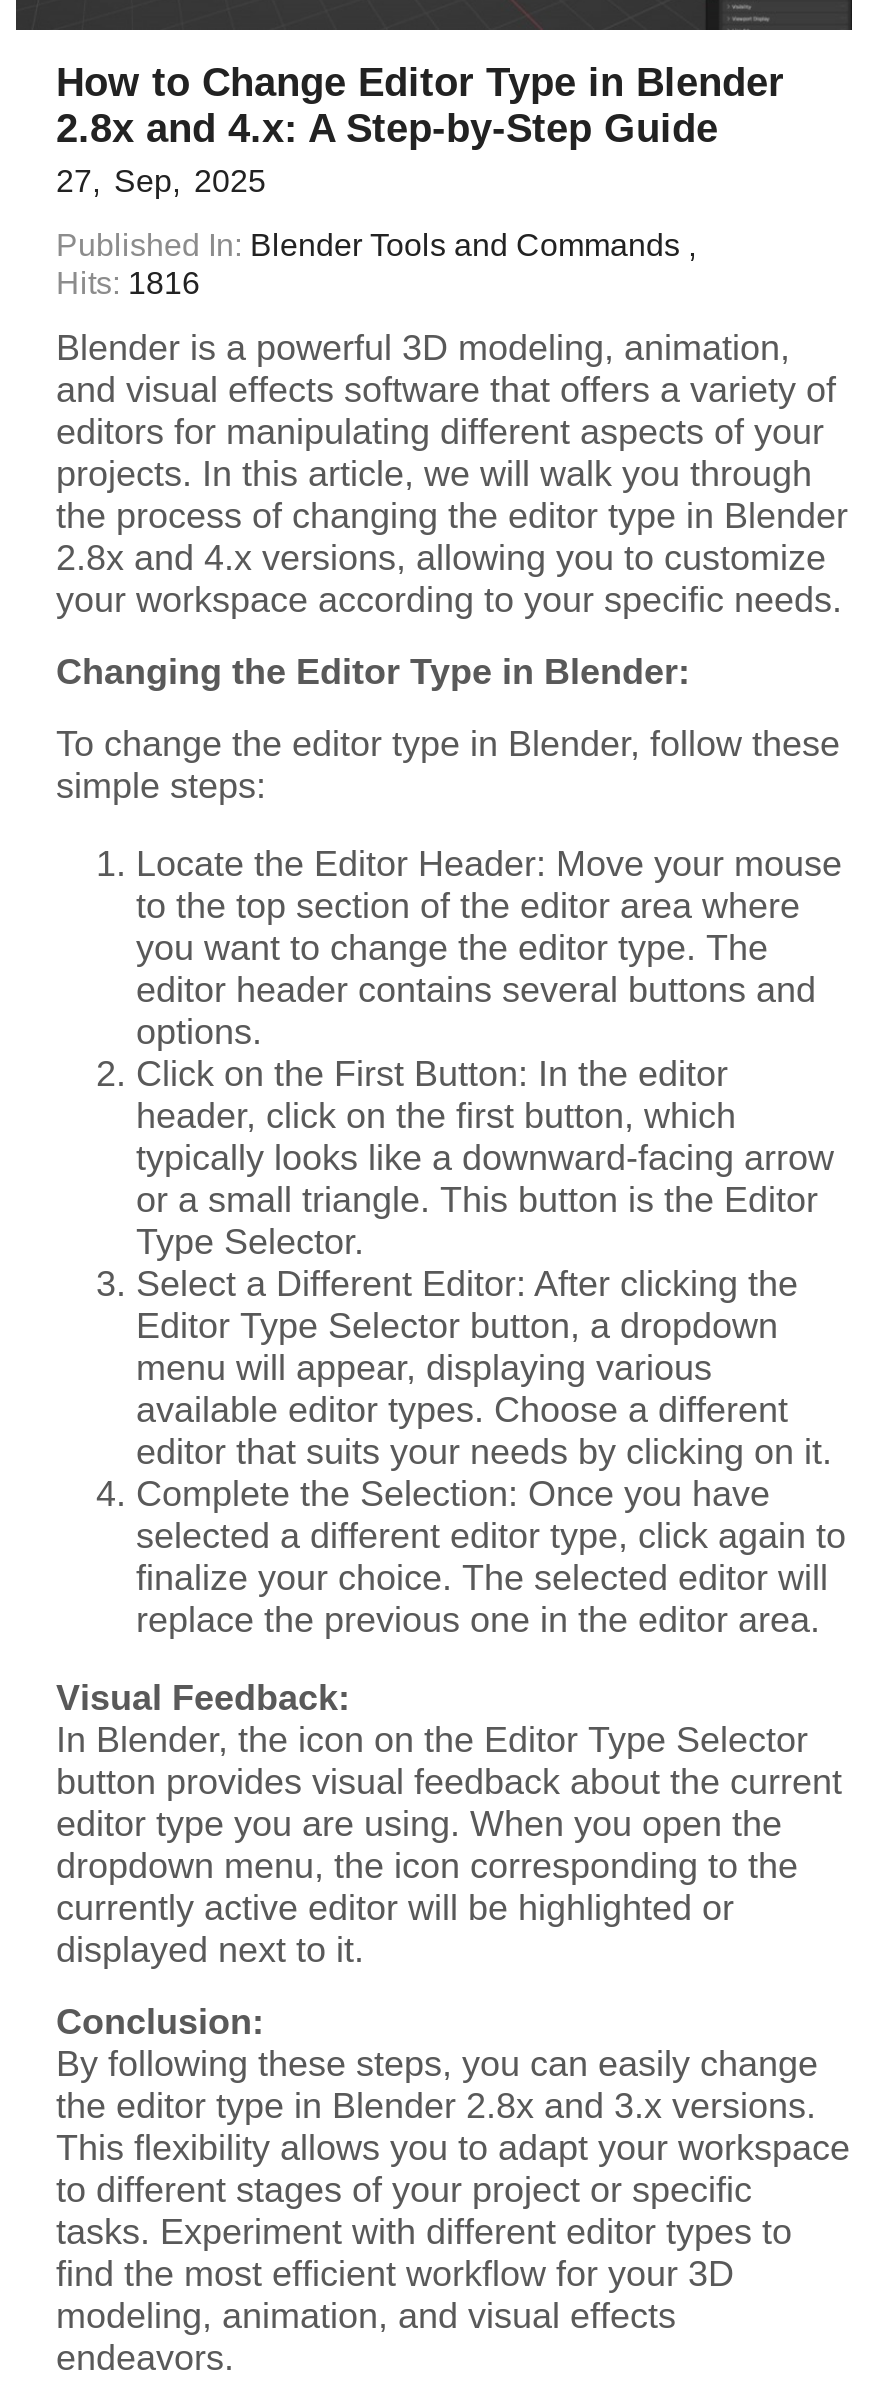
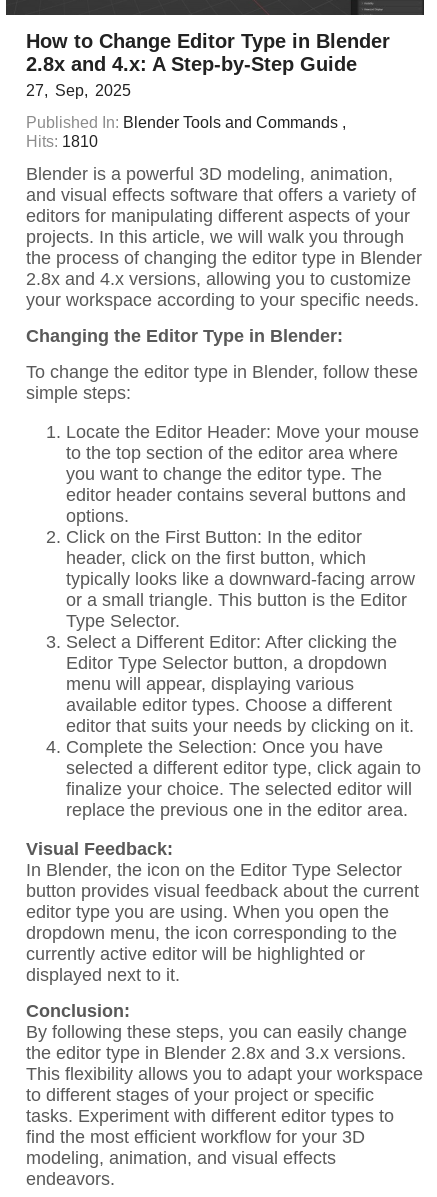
- Hits: 1816
+ Hits: 1810
